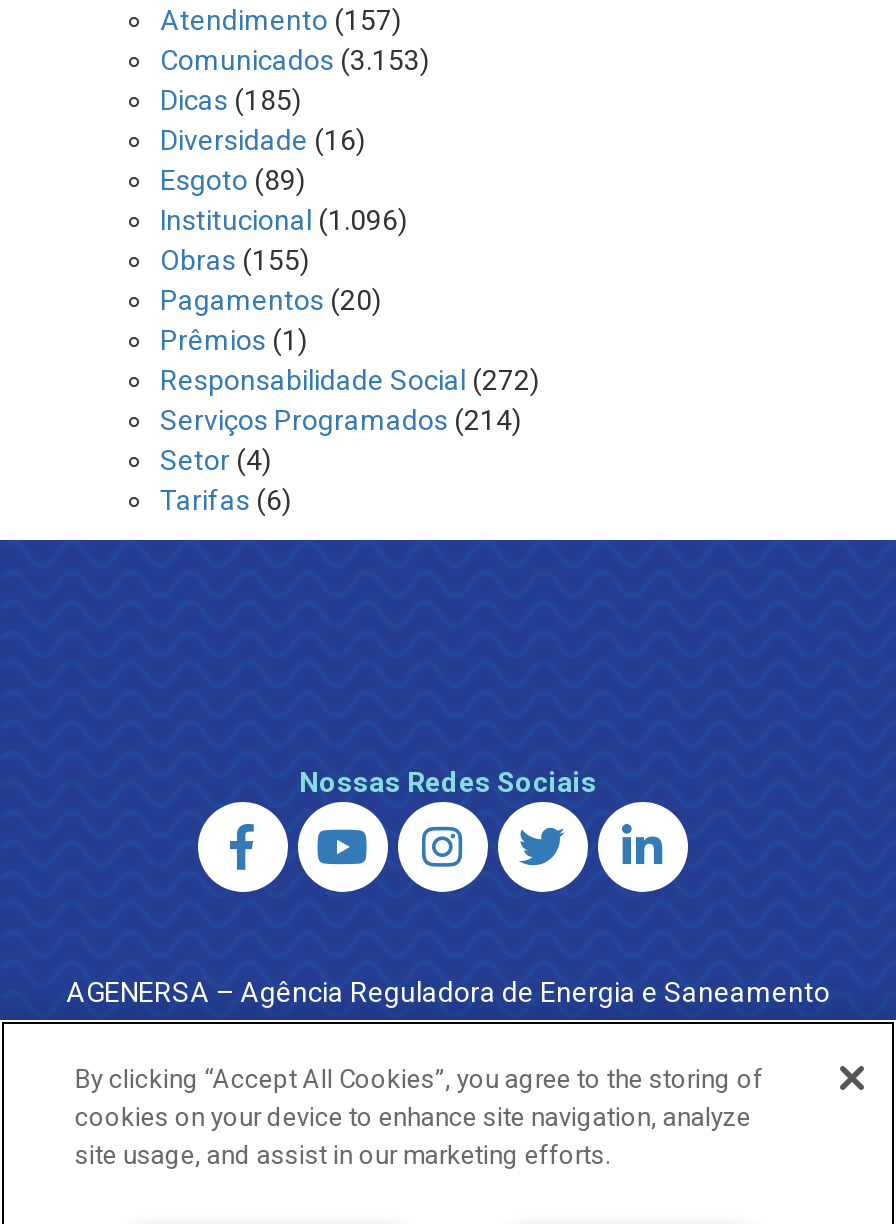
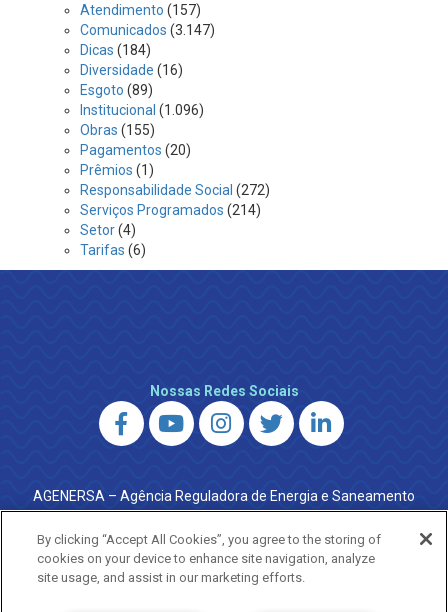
- Comunicados (3.153)
+ Comunicados (3.147)

- Dicas (185)
+ Dicas (184)
